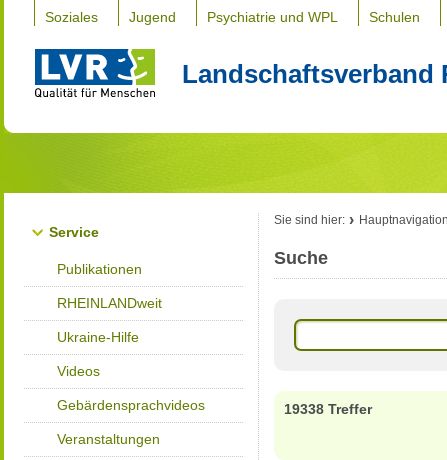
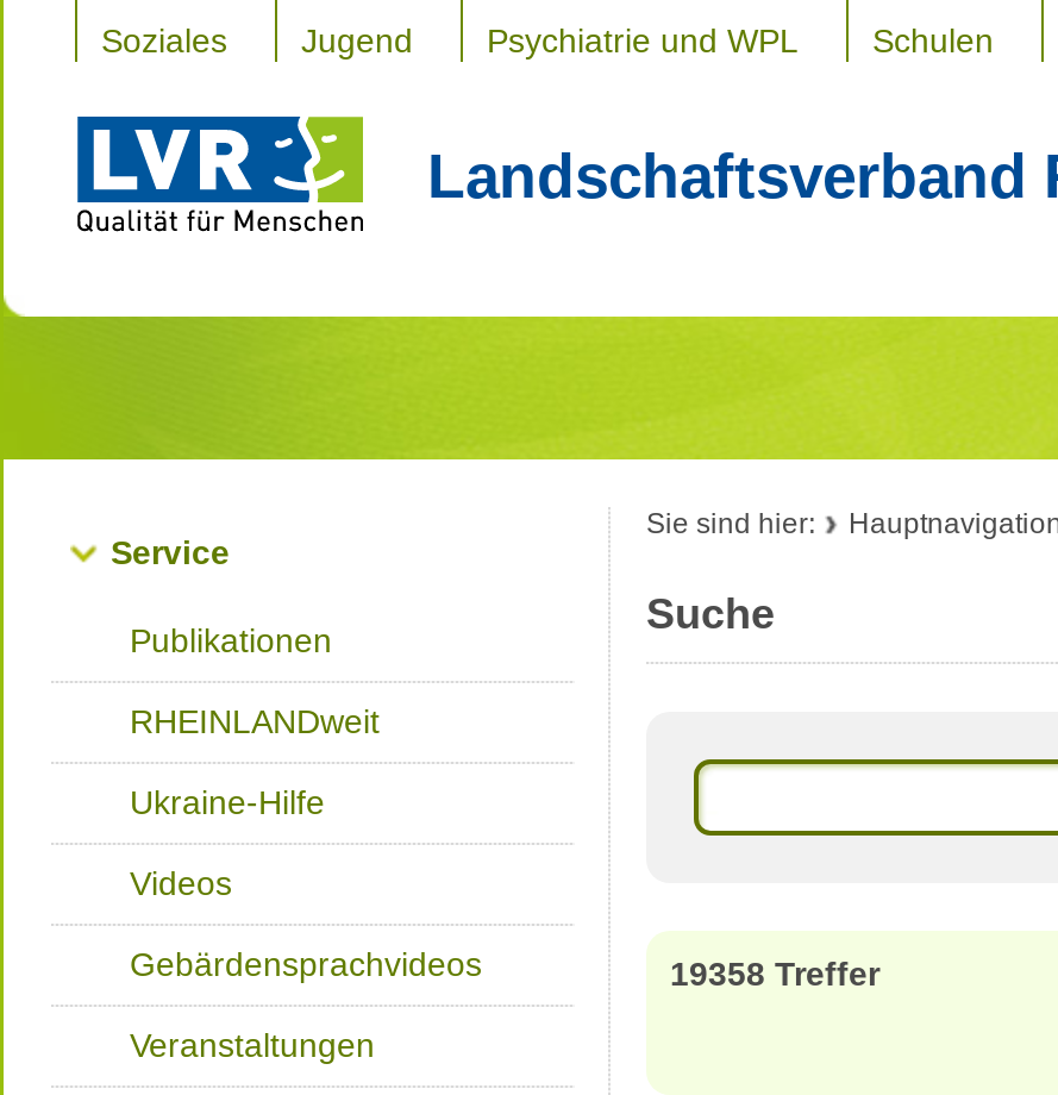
- 19338 Treffer
+ 19358 Treffer
